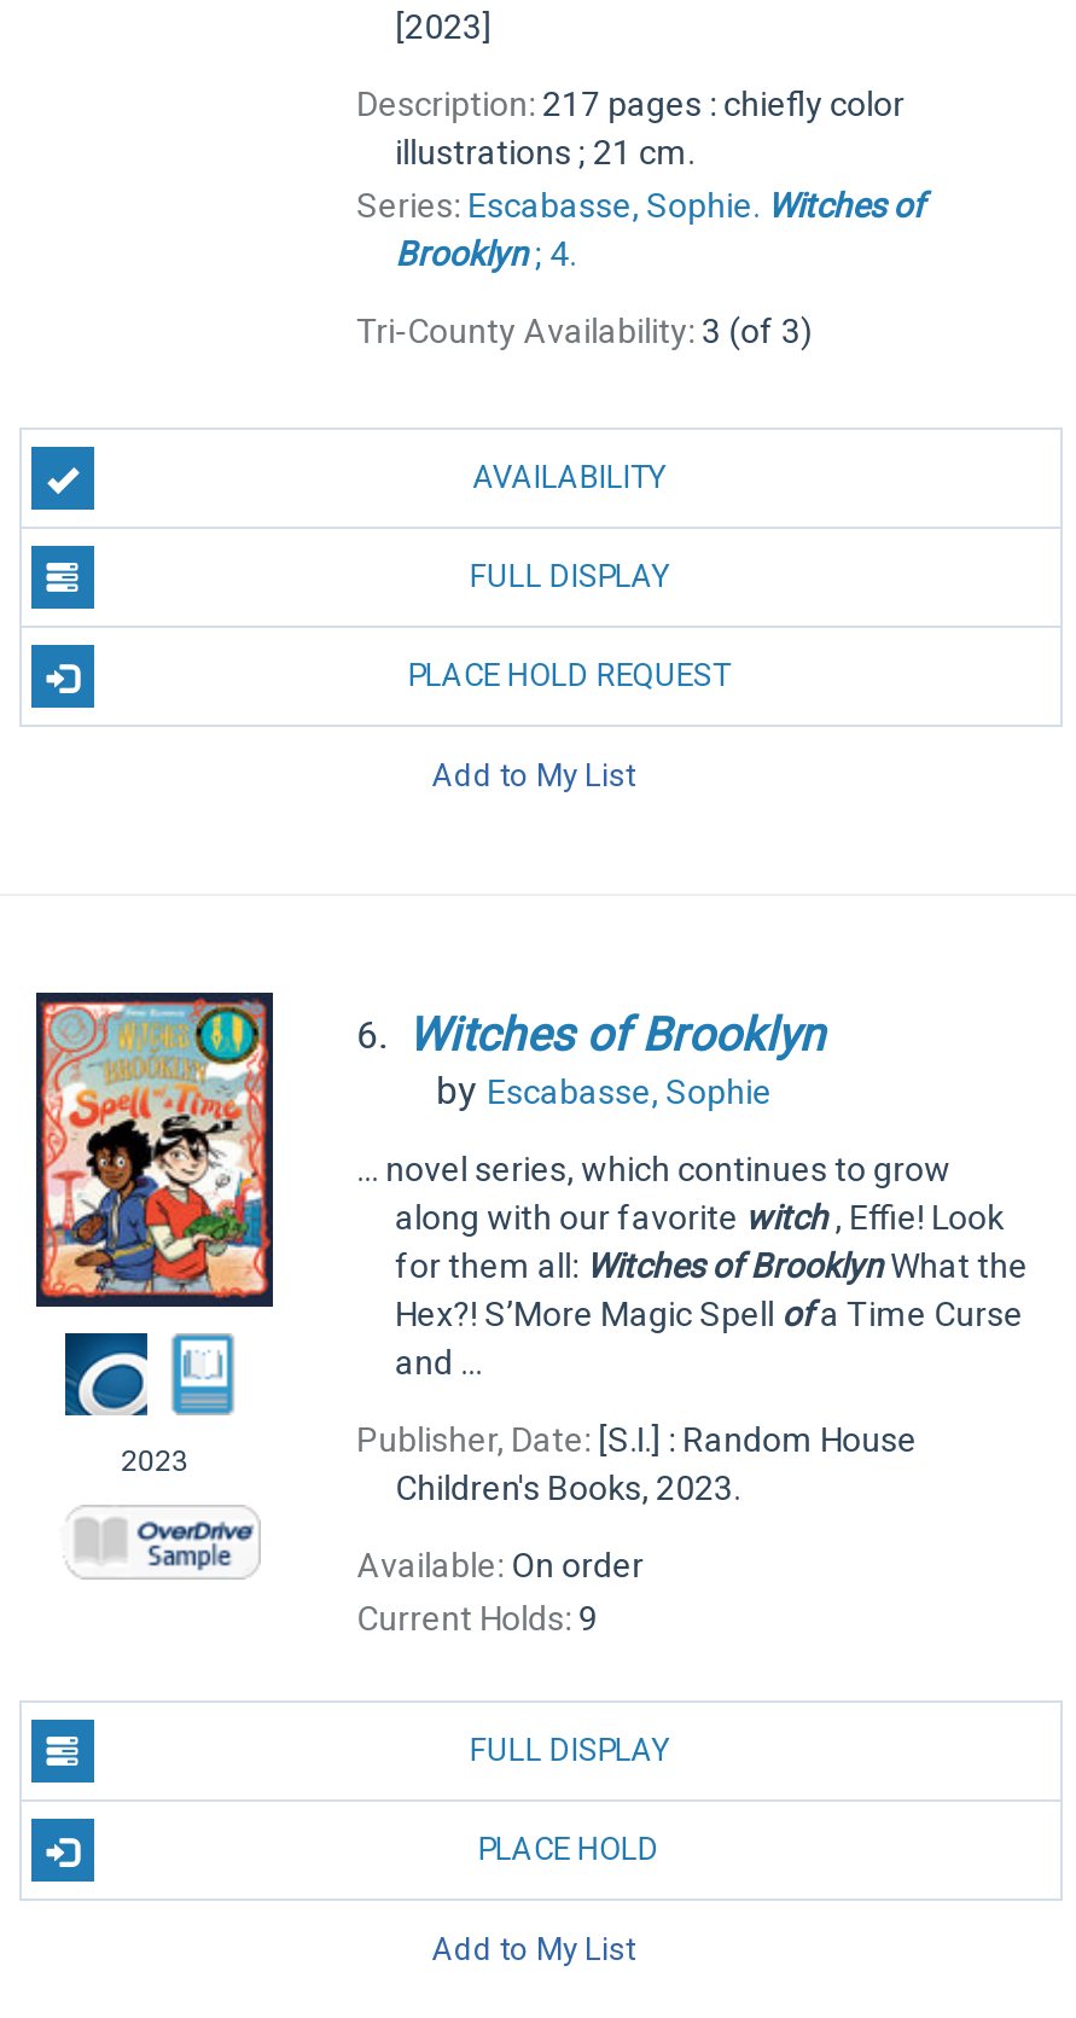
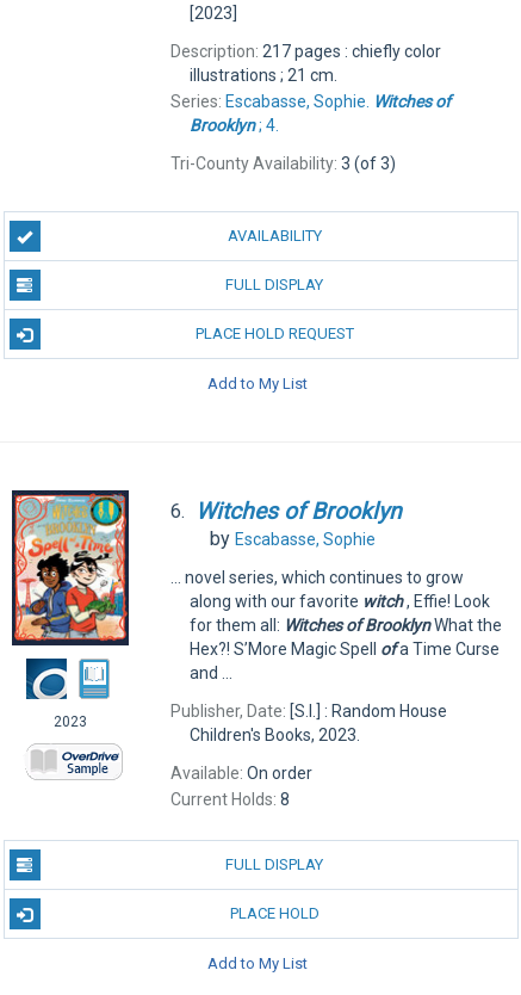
- Current Holds: 9
+ Current Holds: 8
